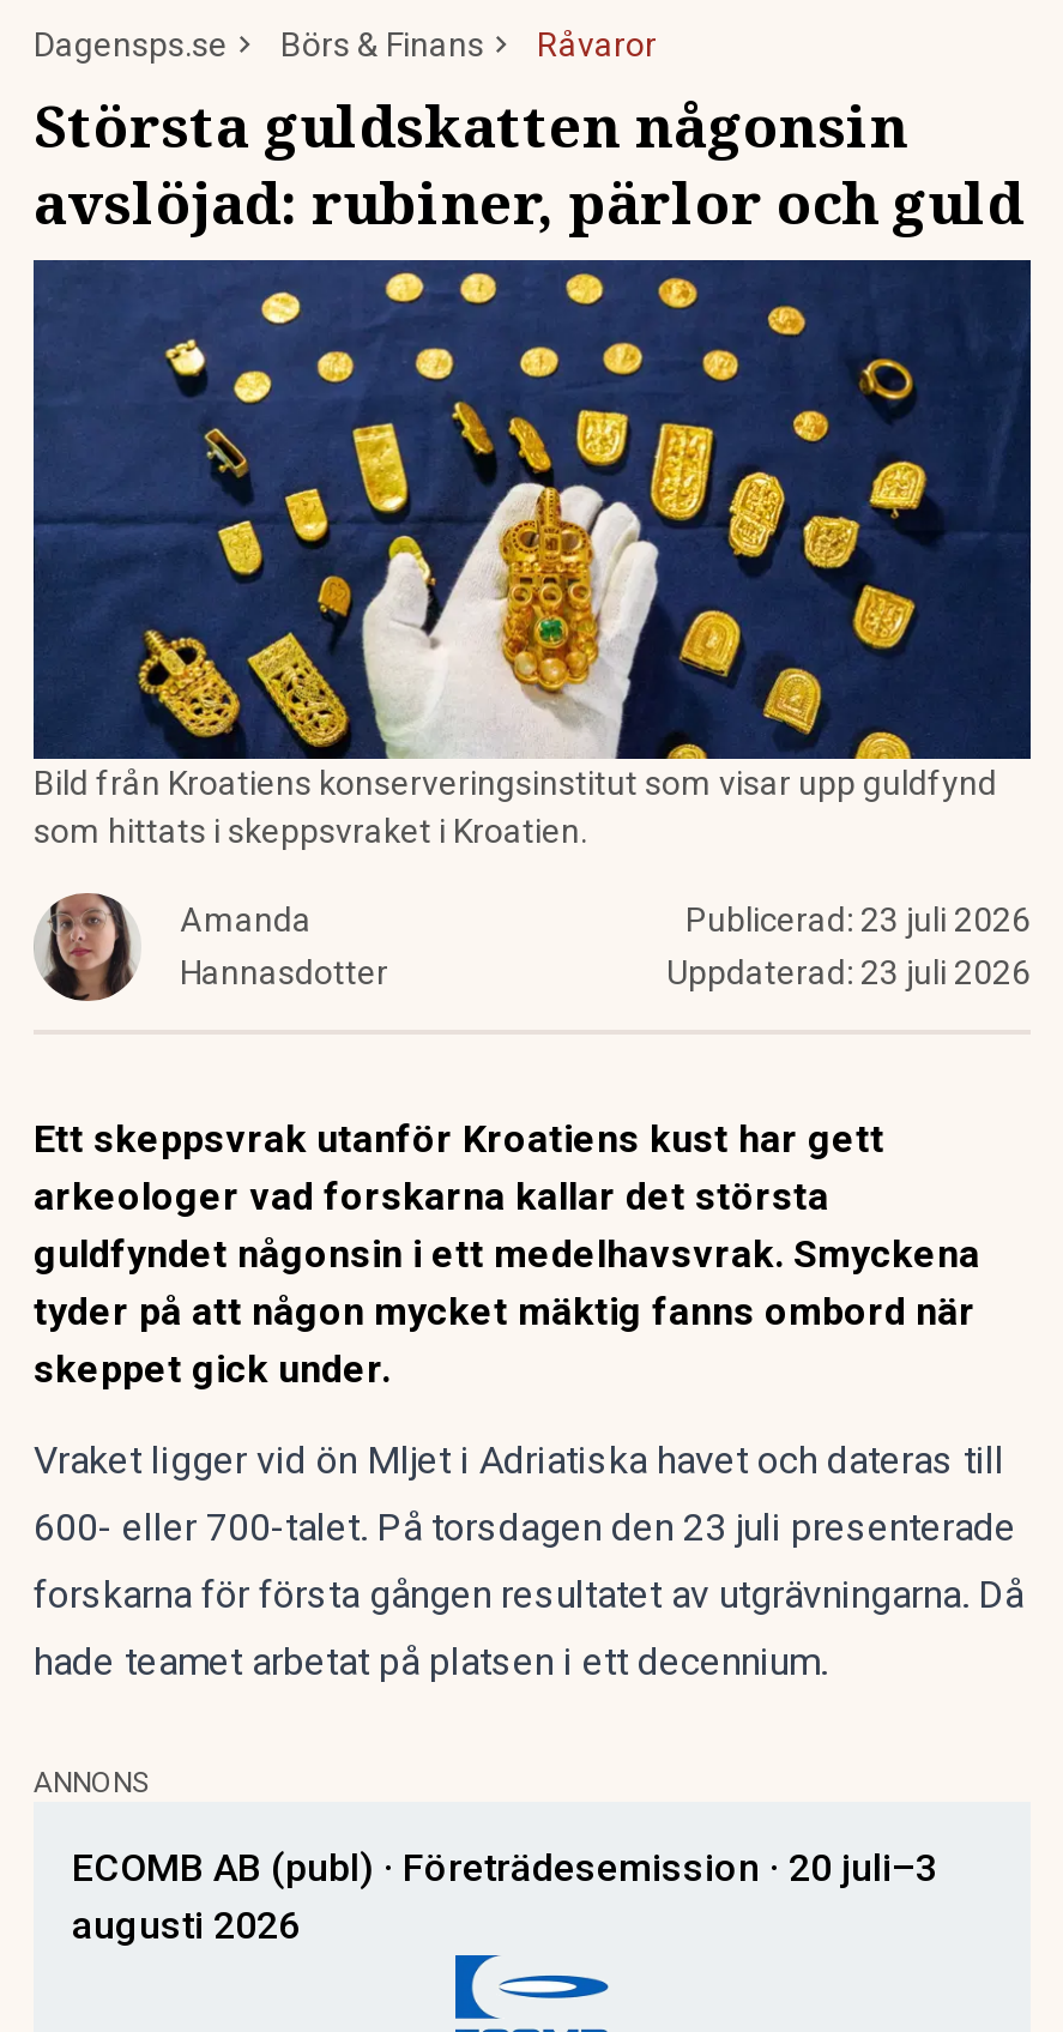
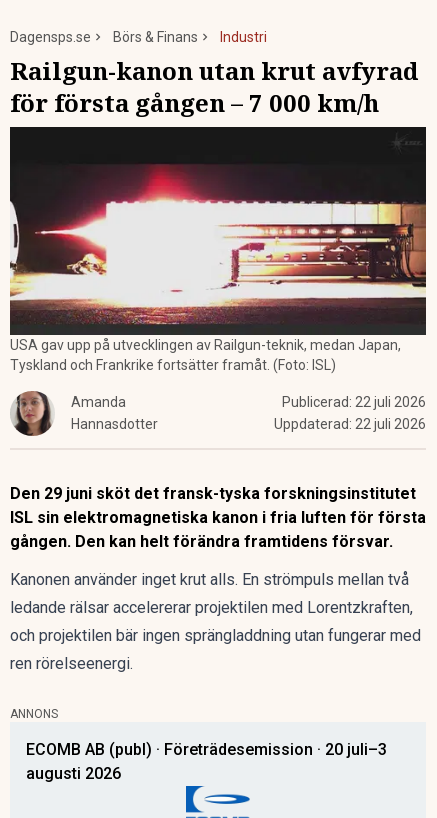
- Råvaror
- Största guldskatten någonsin
- avslöjad: rubiner, pärlor och guld
+ Industri
+ Railgun-kanon utan krut avfyrad
+ för första gången – 7 000 km/h

- [image]
- Bild från Kroatiens konserveringsinstitut som visar upp guldfynd
- som hittats i skeppsvraket i Kroatien.
+ [image]
+ USA gav upp på utvecklingen av Railgun-teknik, medan Japan,
+ Tyskland och Frankrike fortsätter framåt. (Foto: ISL)

- Publicerad: 23 juli 2026
- Uppdaterad: 23 juli 2026
+ Publicerad: 22 juli 2026
+ Uppdaterad: 22 juli 2026

- Ett skeppsvrak utanför Kroatiens kust har gett
- arkeologer vad forskarna kallar det största
- guldfyndet någonsin i ett medelhavsvrak. Smyckena
- tyder på att någon mycket mäktig fanns ombord när
- skeppet gick under.
+ Den 29 juni sköt det fransk-tyska forskningsinstitutet
+ ISL sin elektromagnetiska kanon i fria luften för första
+ gången. Den kan helt förändra framtidens försvar.

- Vraket ligger vid ön Mljet i Adriatiska havet och dateras till
+ Kanonen använder inget krut alls. En strömpuls mellan två

- 600- eller 700-talet. På torsdagen den 23 juli presenterade
+ ledande rälsar accelererar projektilen med Lorentzkraften,

- forskarna för första gången resultatet av utgrävningarna. Då
+ och projektilen bär ingen sprängladdning utan fungerar med

- hade teamet arbetat på platsen i ett decennium.
+ ren rörelseenergi.
